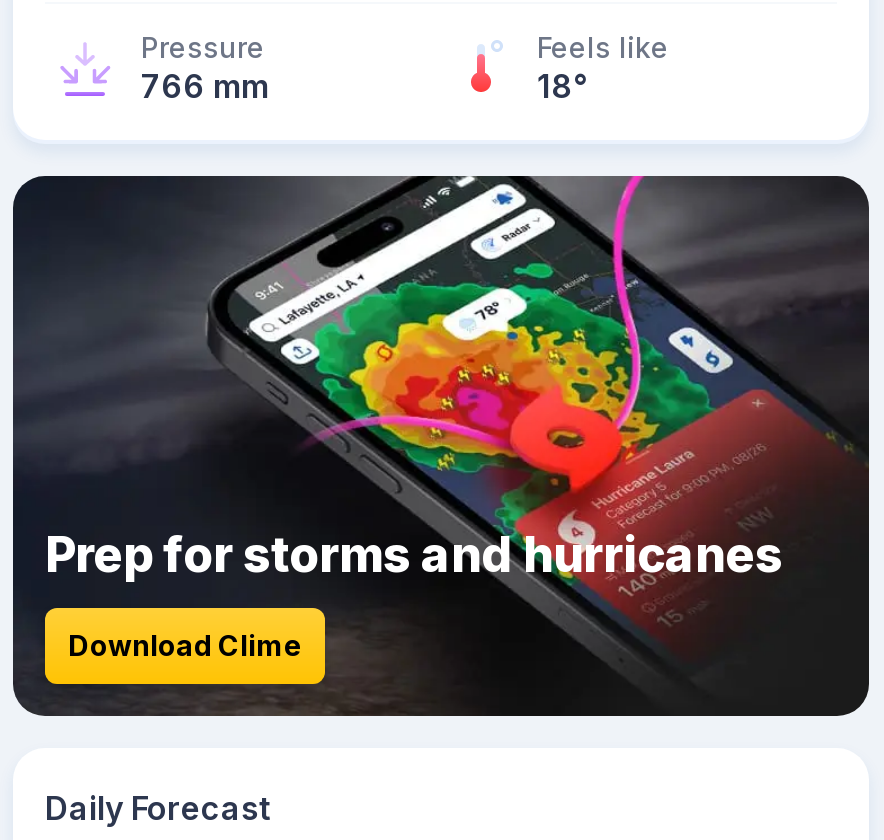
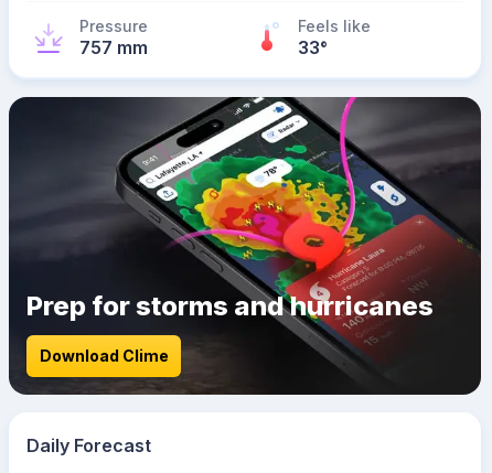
- 766 mm
+ 757 mm

- 18°
+ 33°
